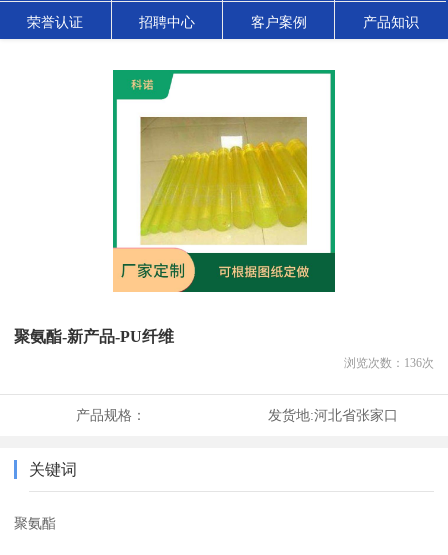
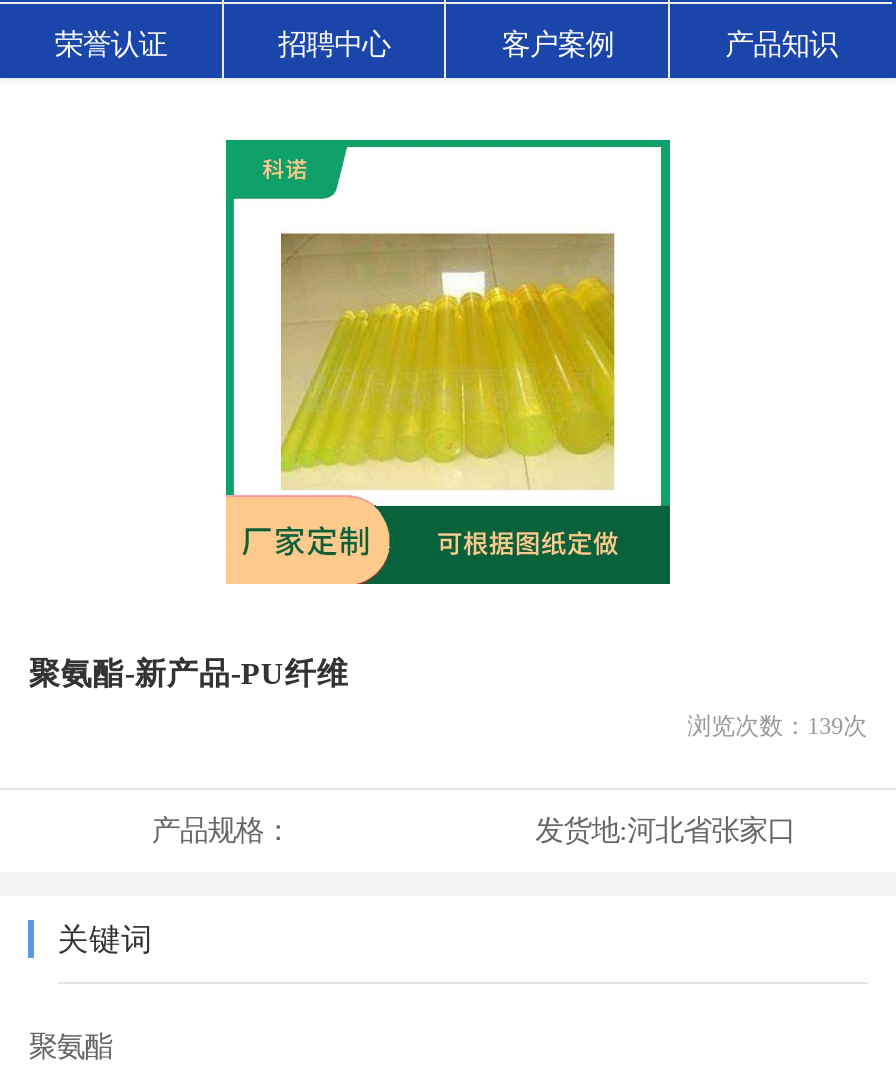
- 浏览次数：136次
+ 浏览次数：139次
